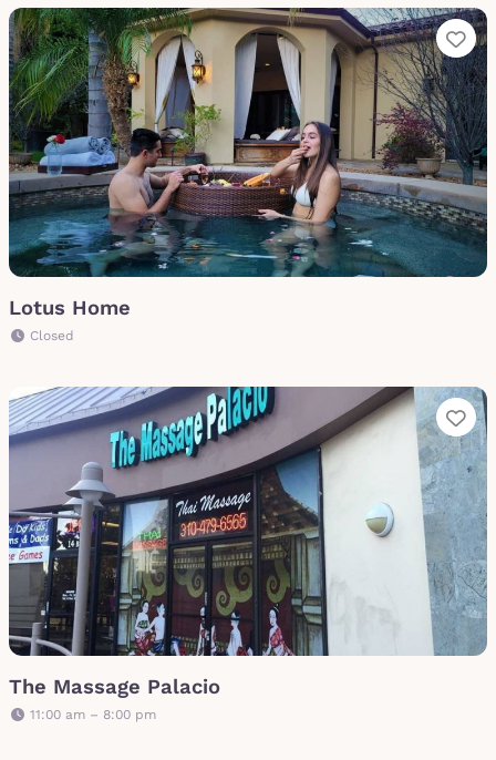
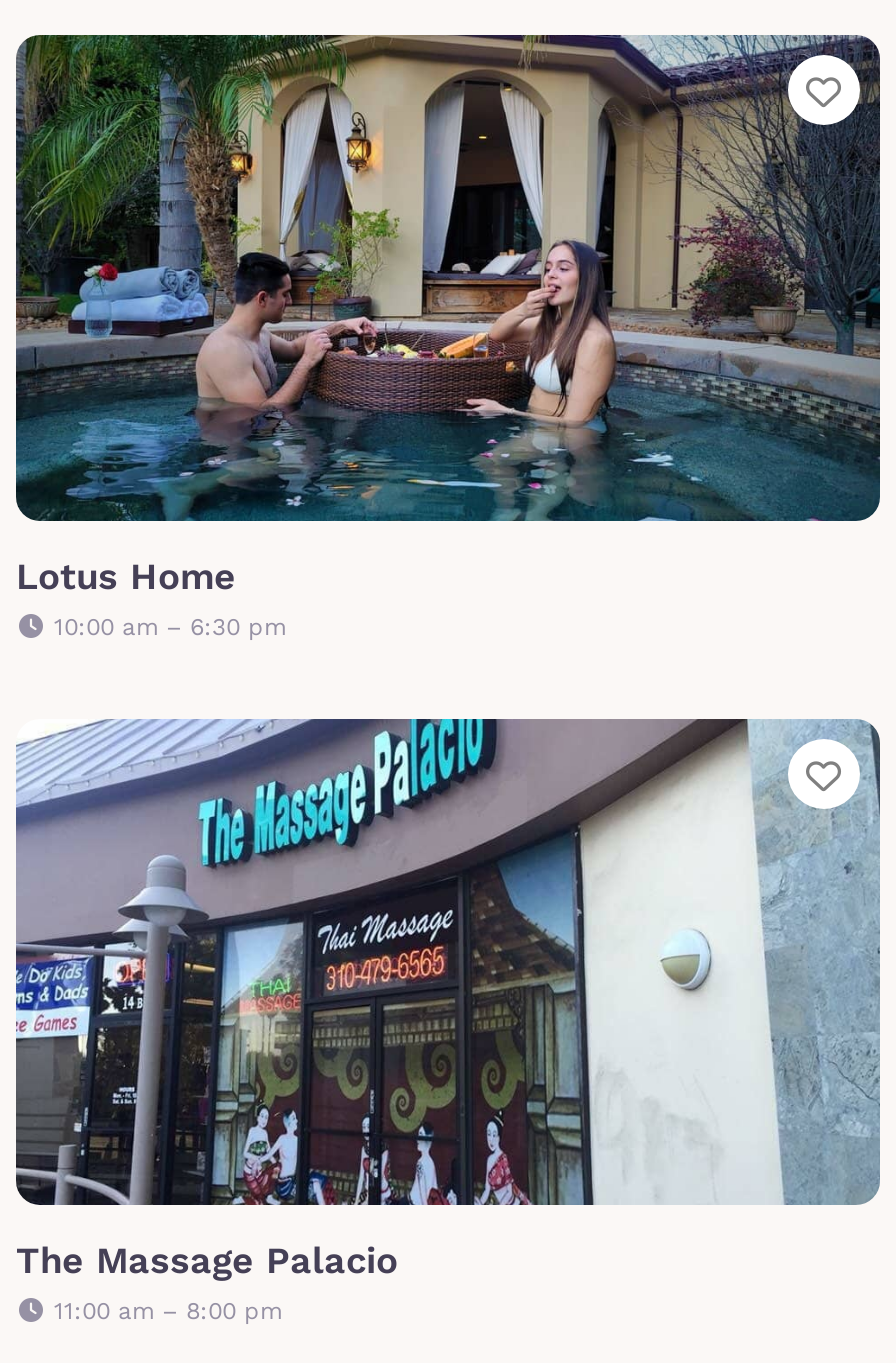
- Closed
+ 10:00 am – 6:30 pm
